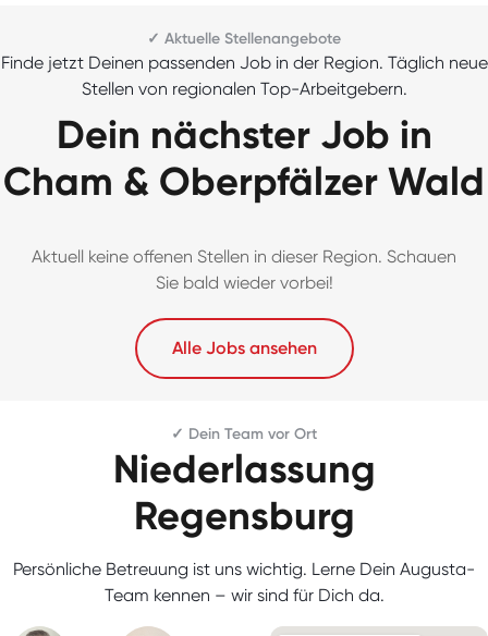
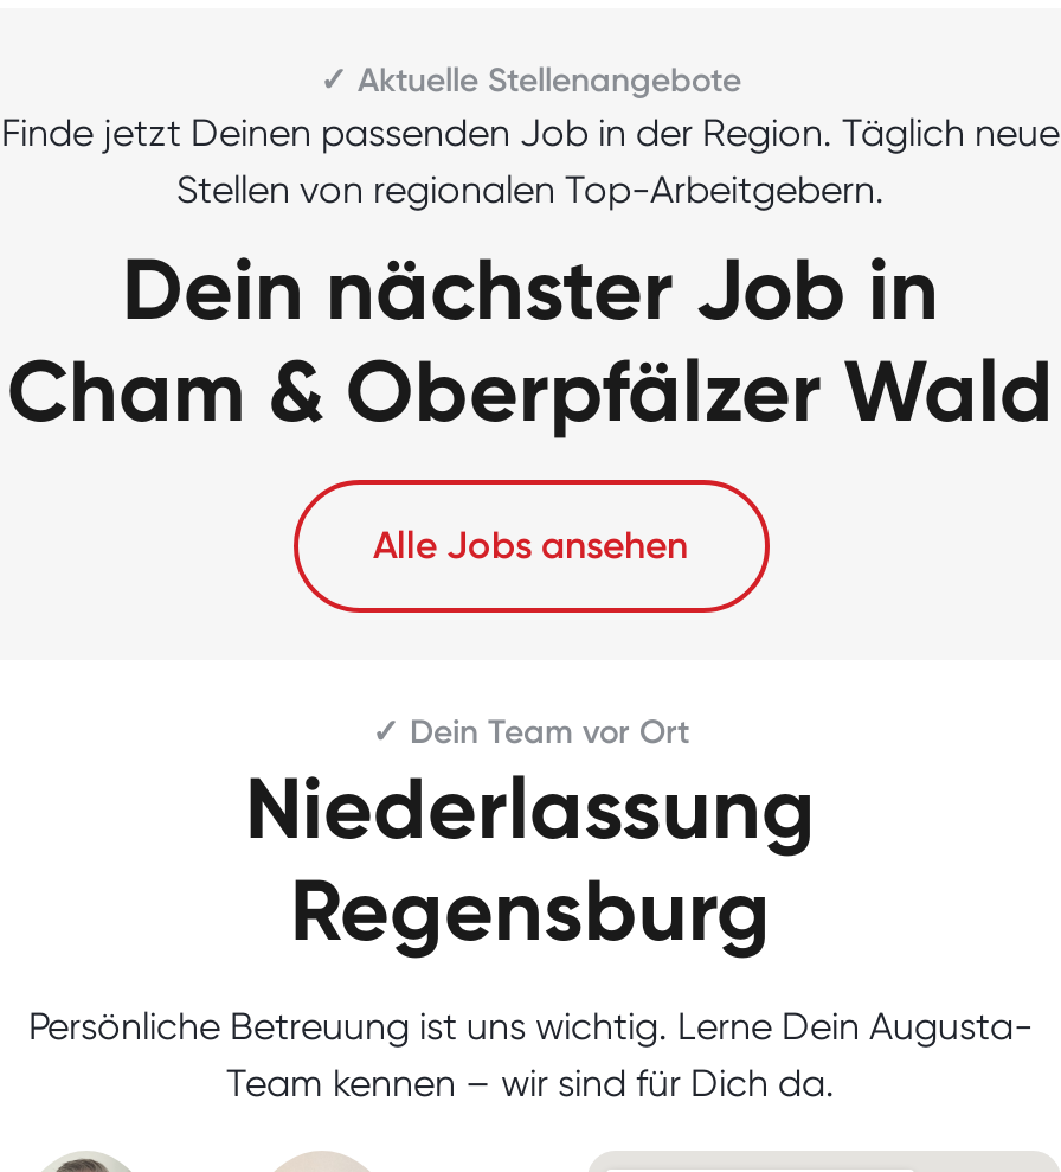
- Aktuell keine offenen Stellen in dieser Region. Schauen
- Sie bald wieder vorbei!
